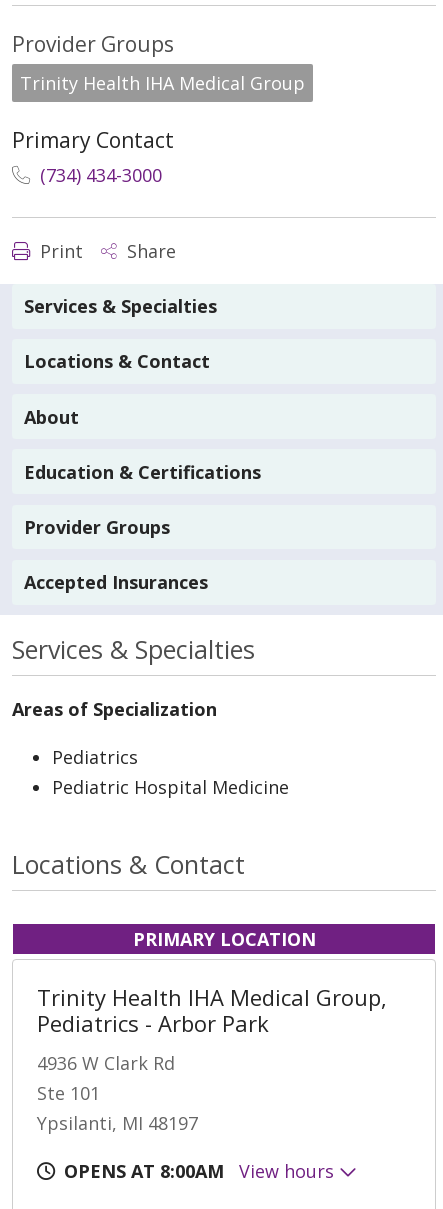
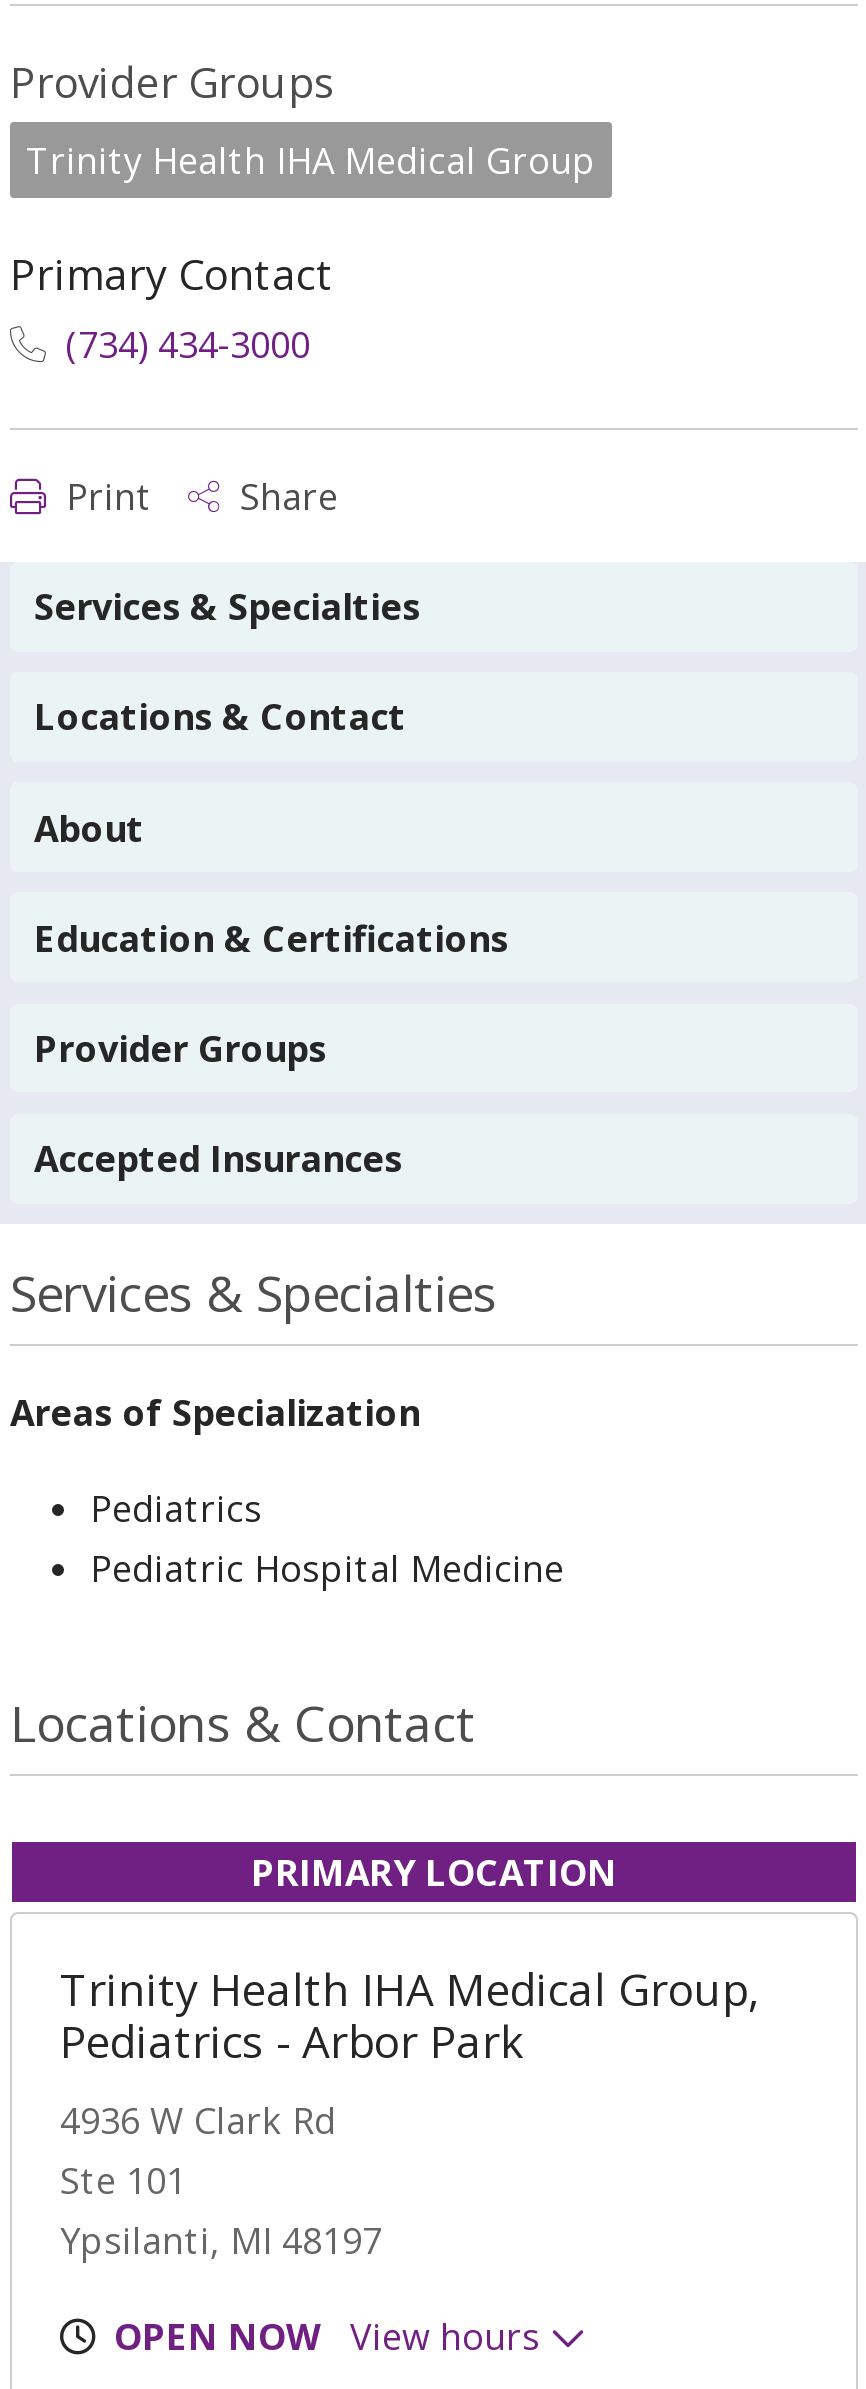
- OPENS AT 8:00AM
+ OPEN NOW
